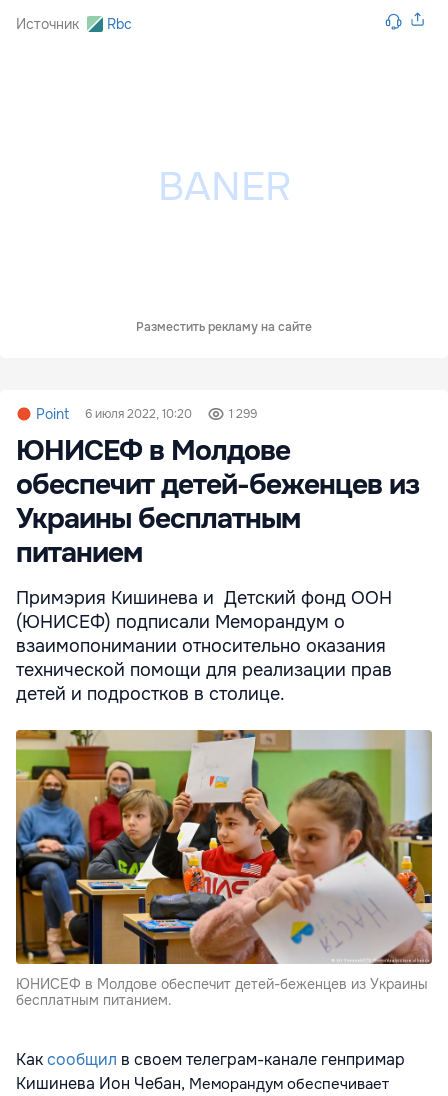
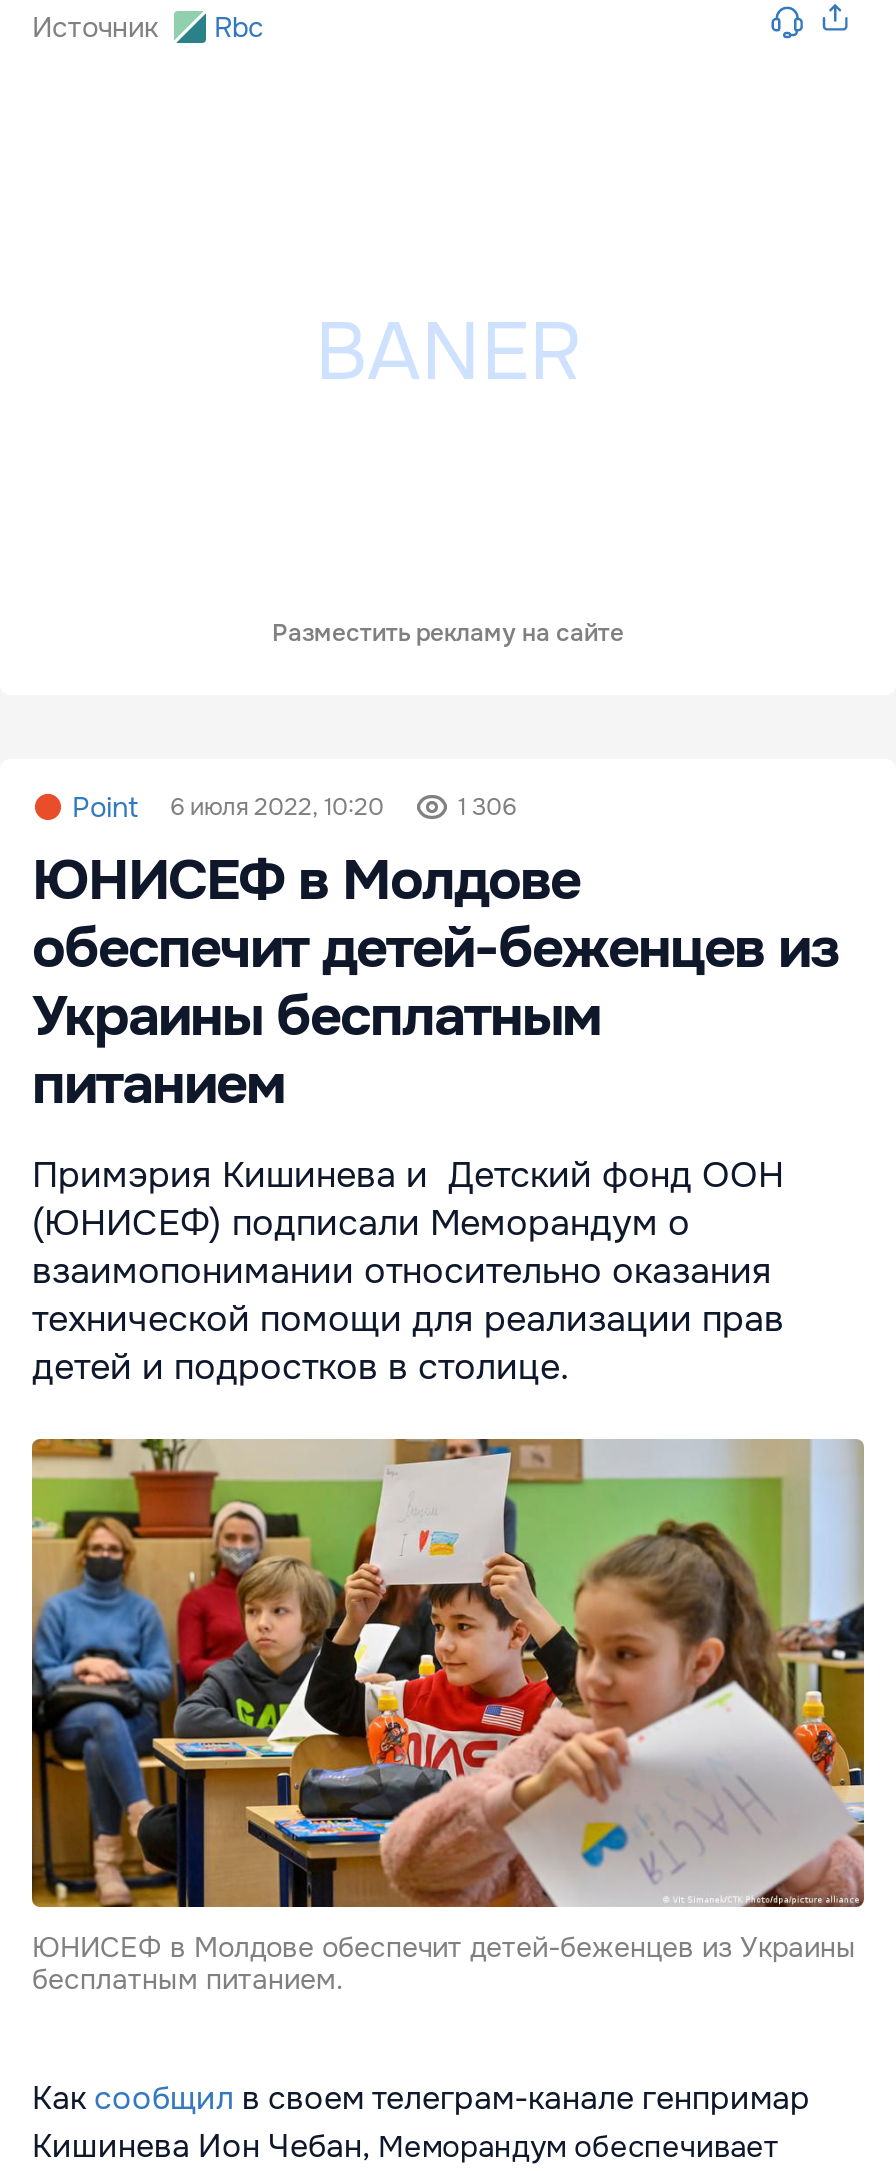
- 1 299
+ 1 306
